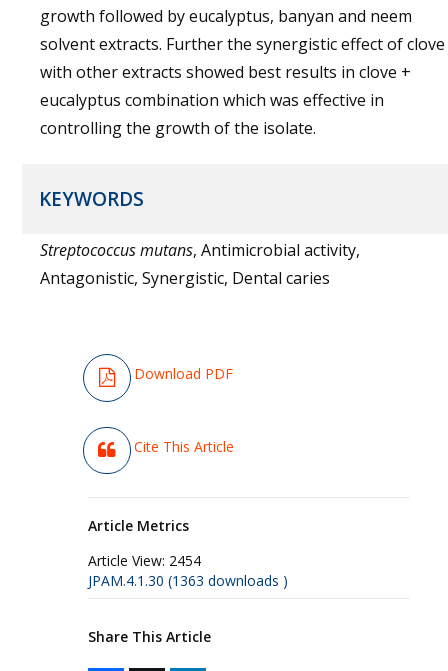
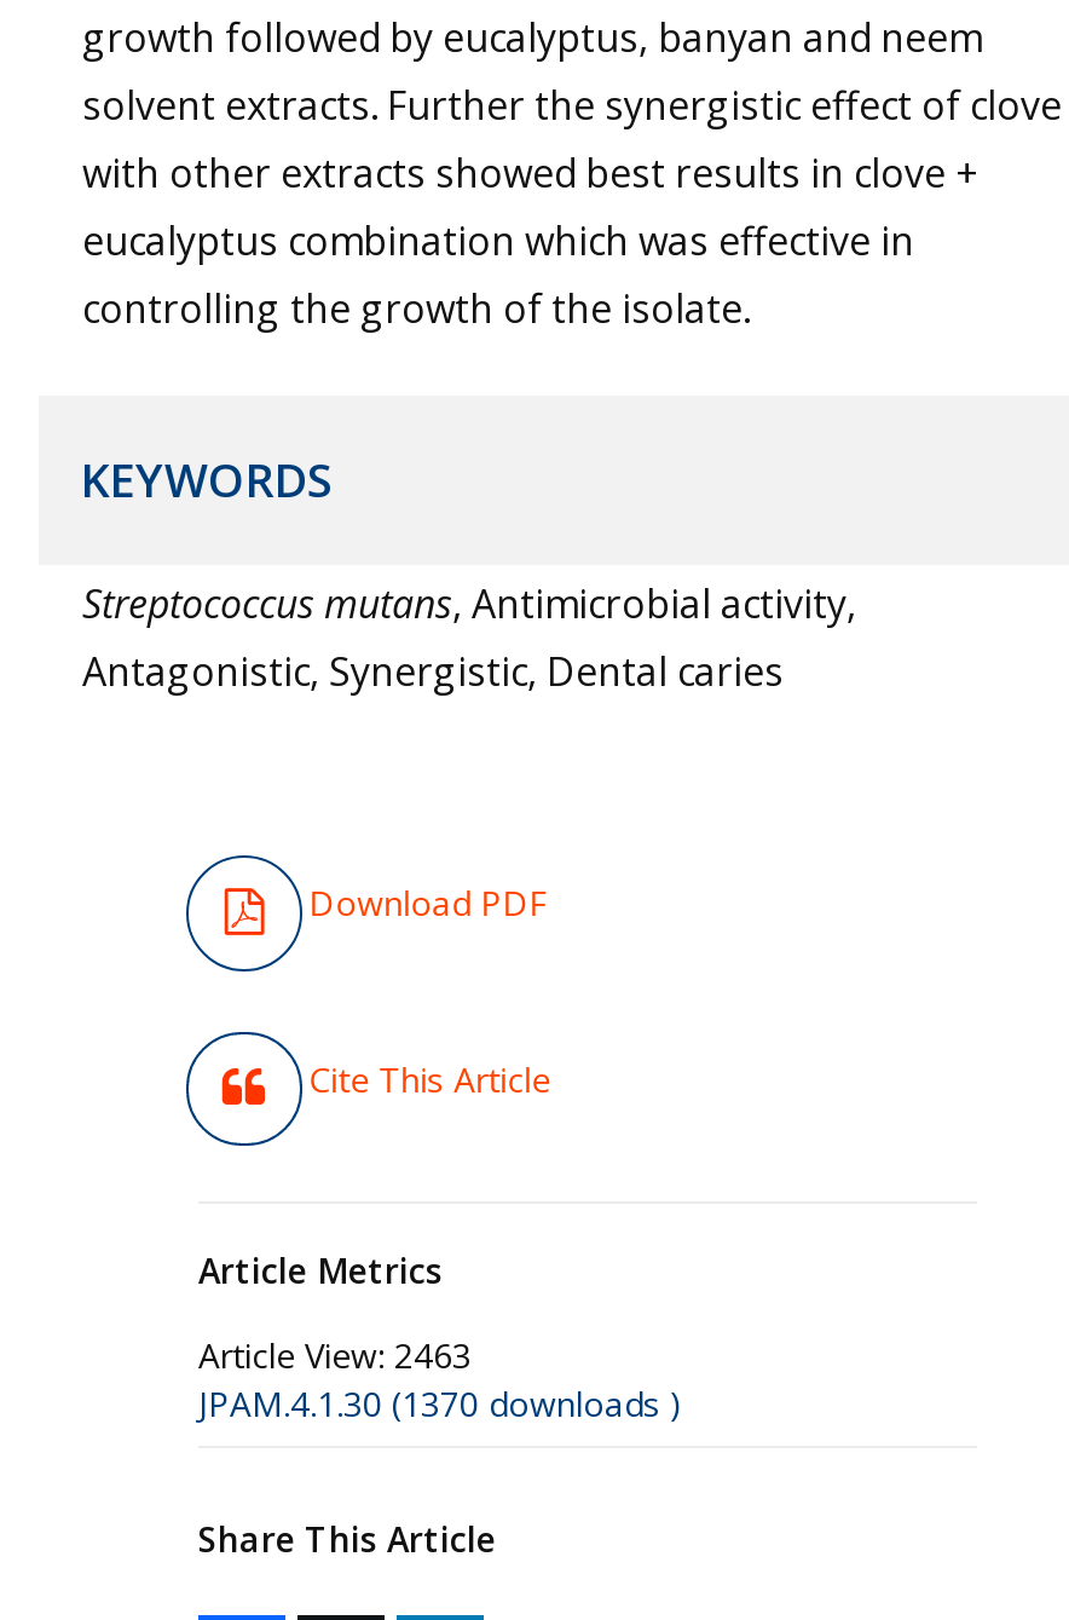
- Article View: 2454
+ Article View: 2463

- JPAM.4.1.30 (1363 downloads )
+ JPAM.4.1.30 (1370 downloads )
